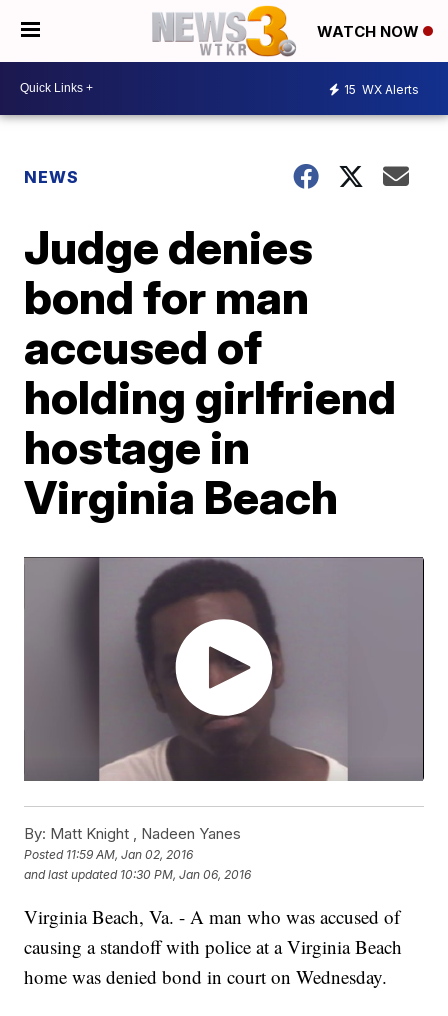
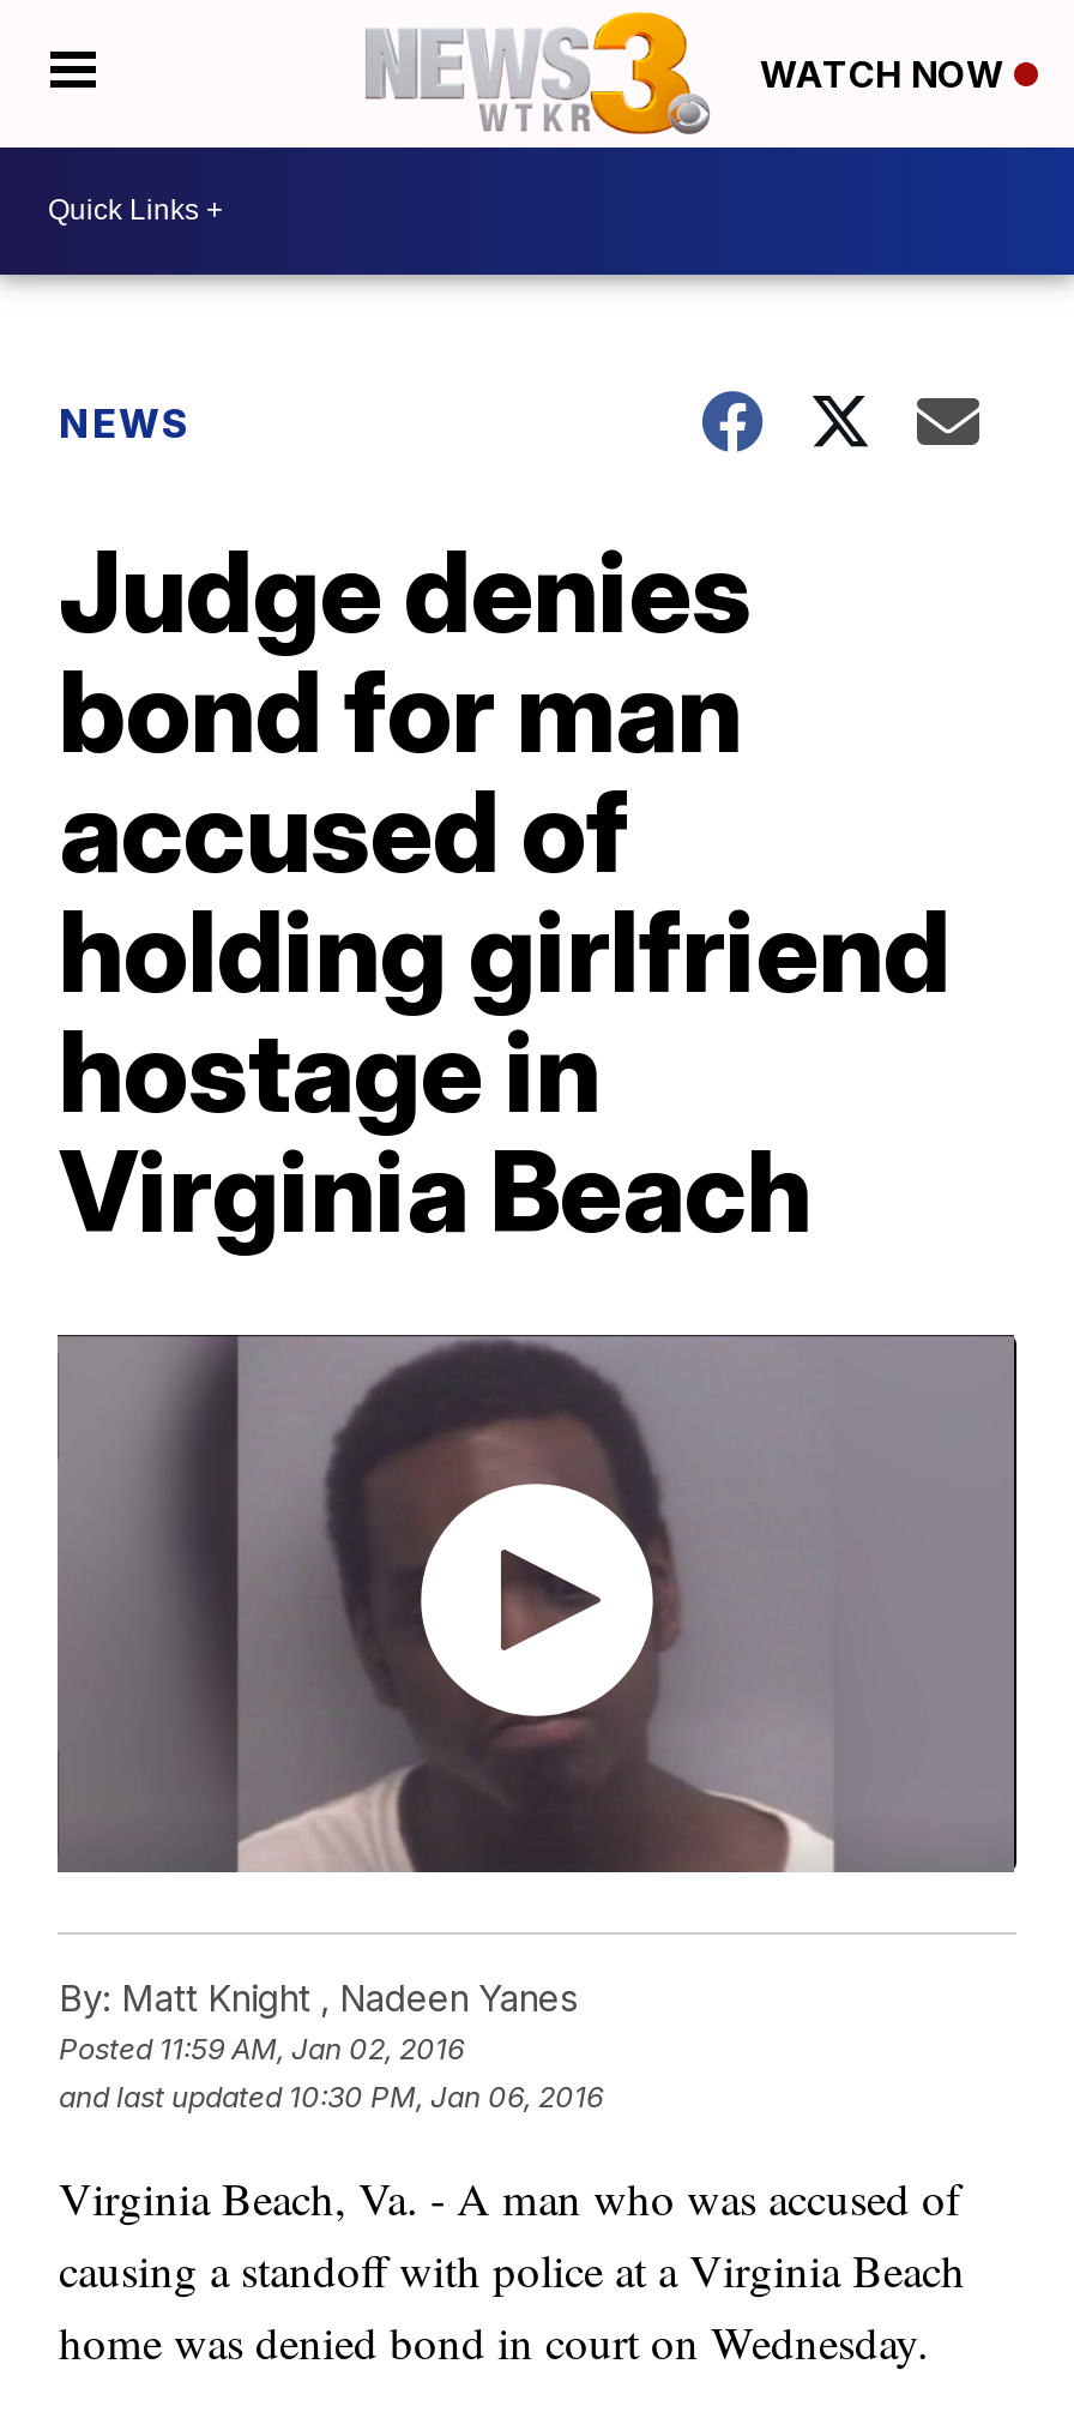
- 15 WX Alerts
